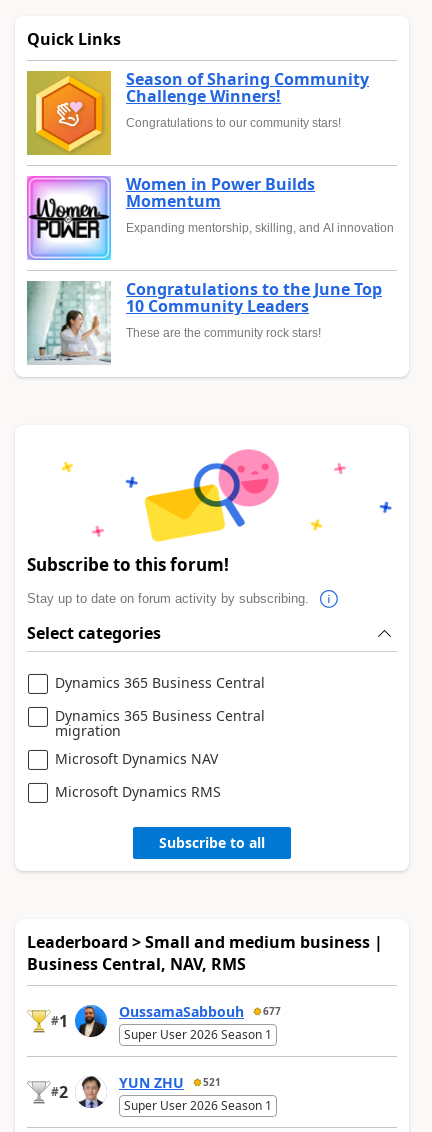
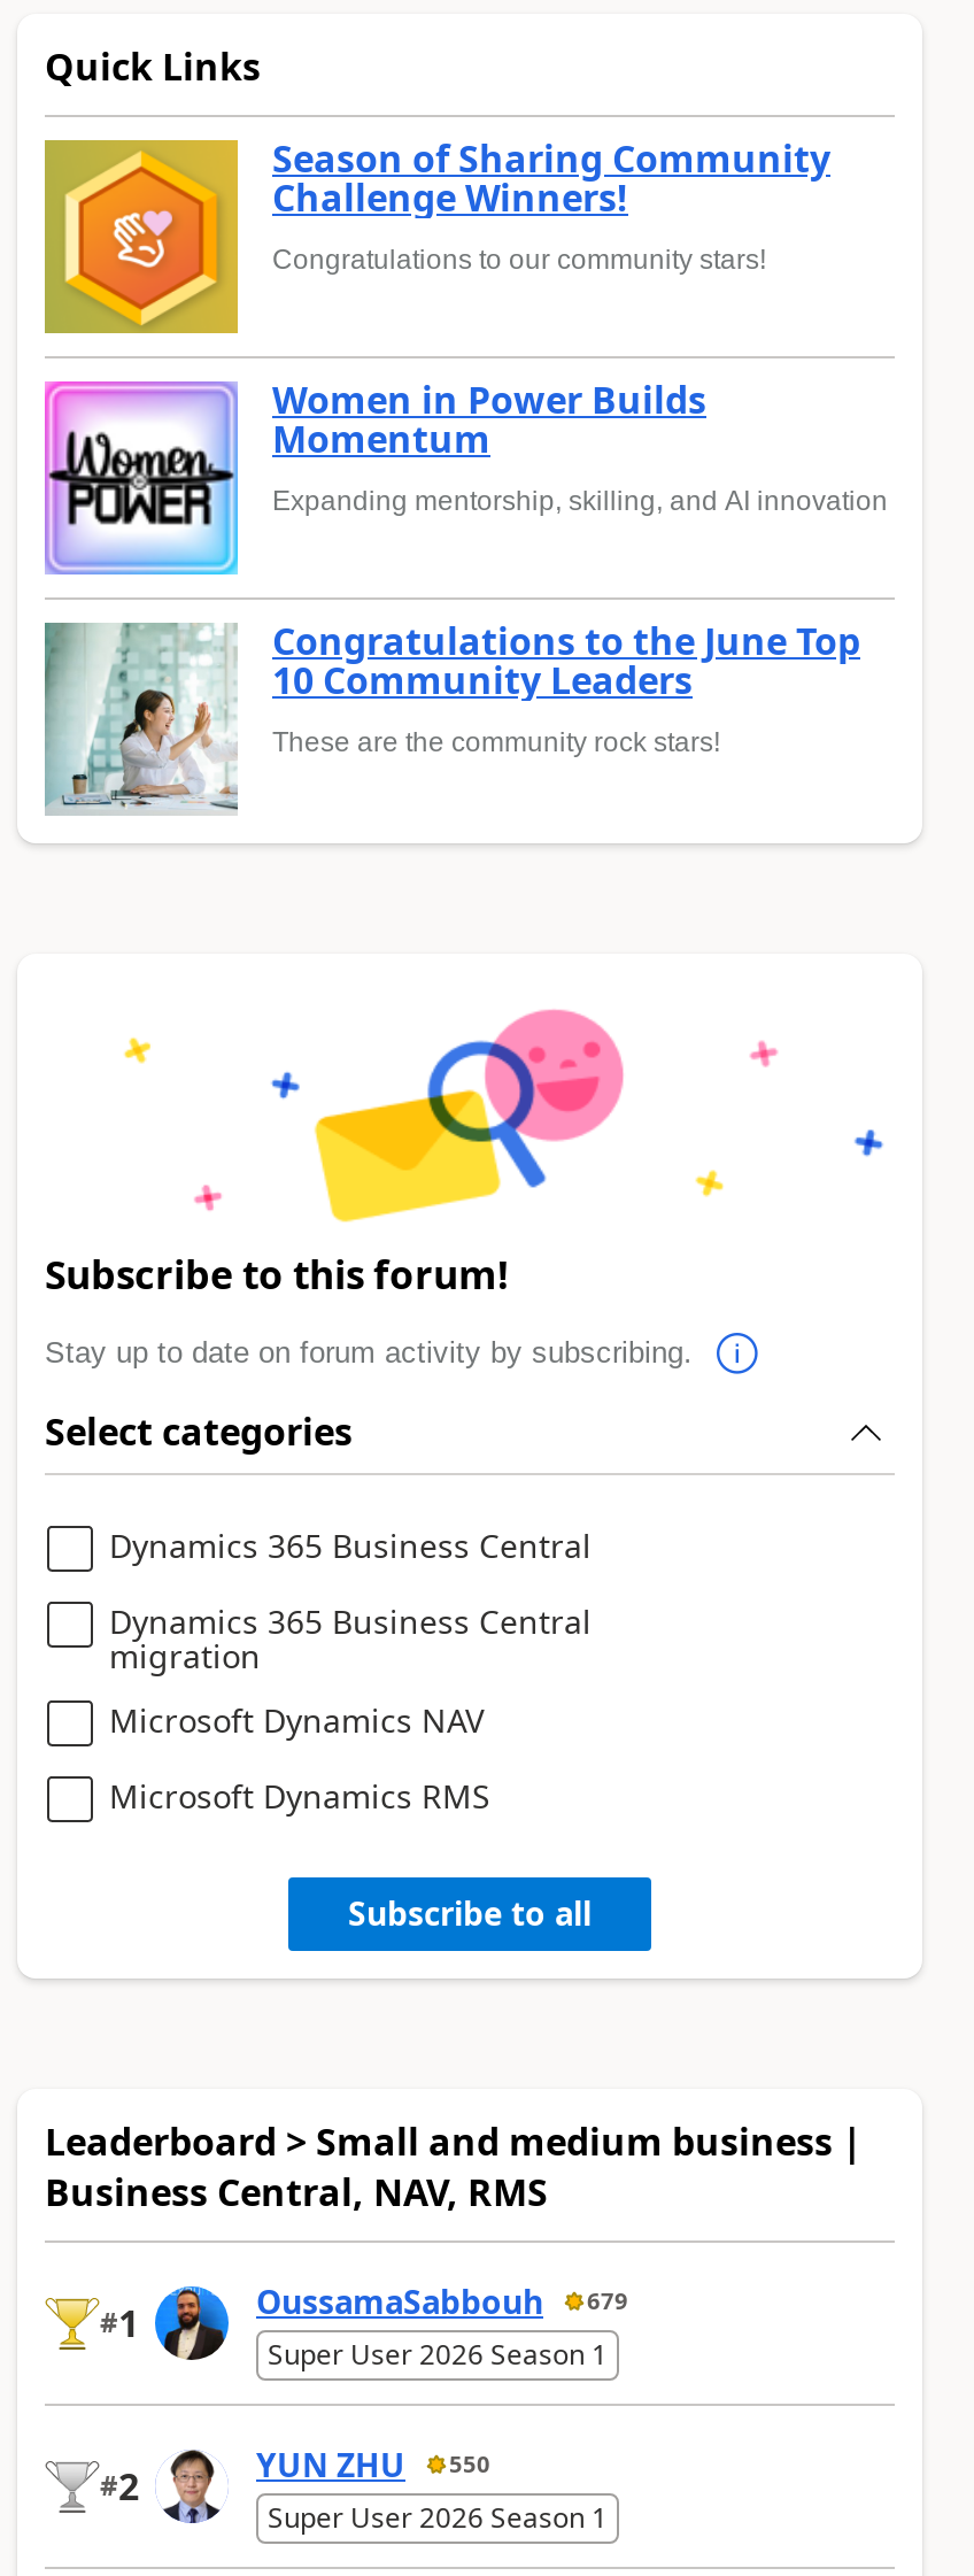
- OussamaSabbouh 677
+ OussamaSabbouh 679

- YUN ZHU 521
+ YUN ZHU 550
